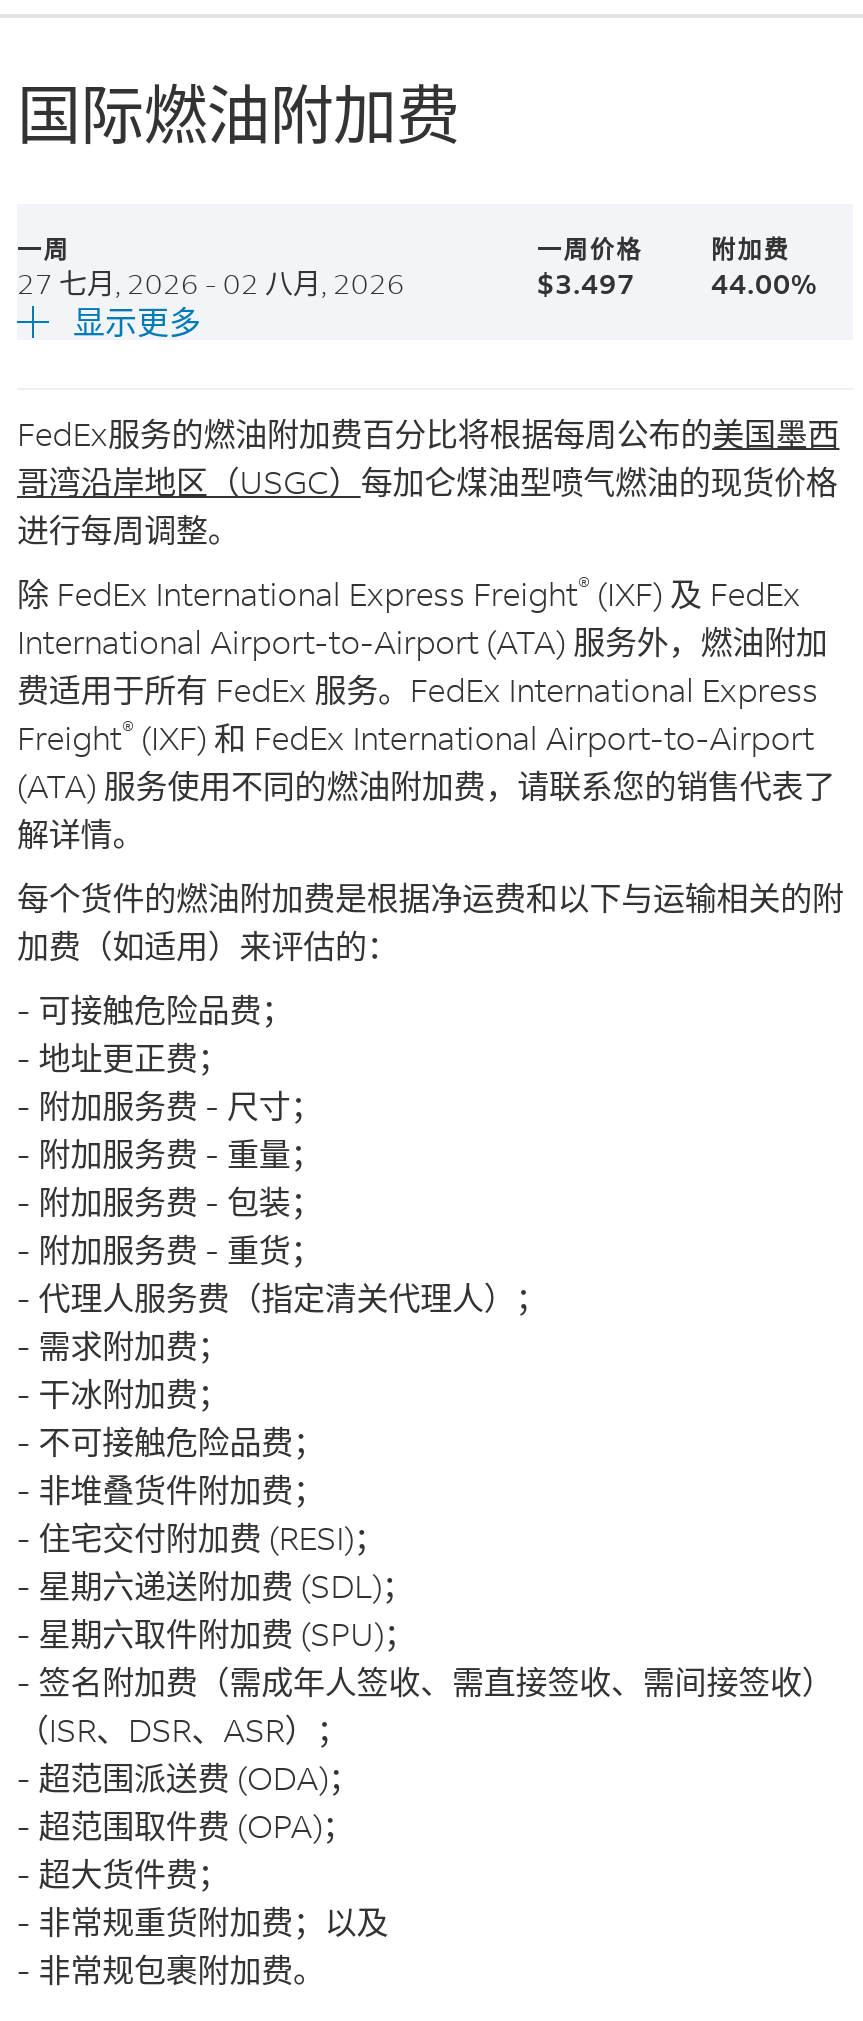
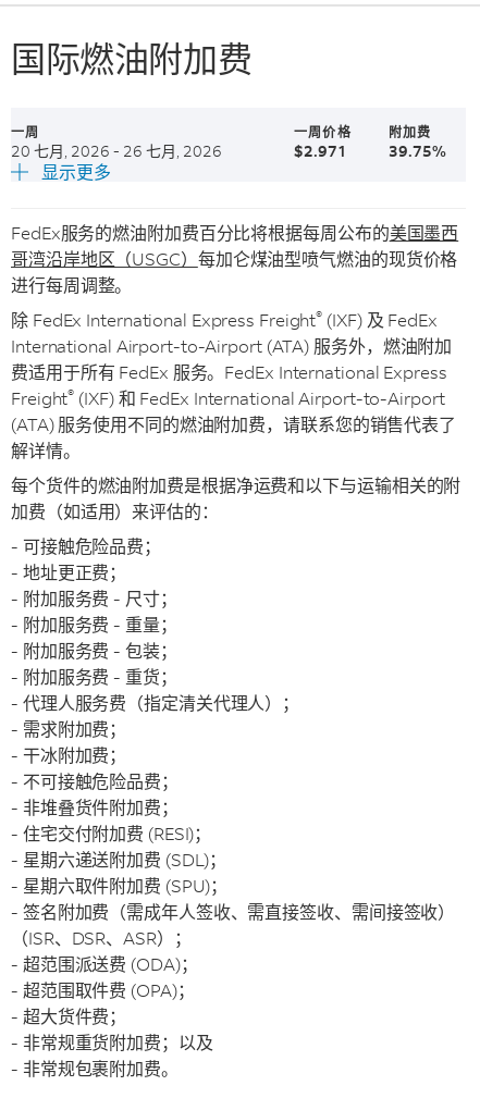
- 27 七月, 2026 - 02 八月, 2026
+ 20 七月, 2026 - 26 七月, 2026

- $3.497
+ $2.971

- 44.00%
+ 39.75%
